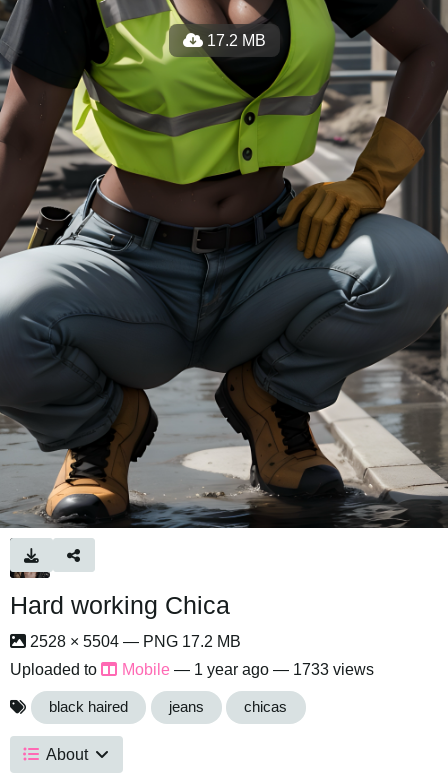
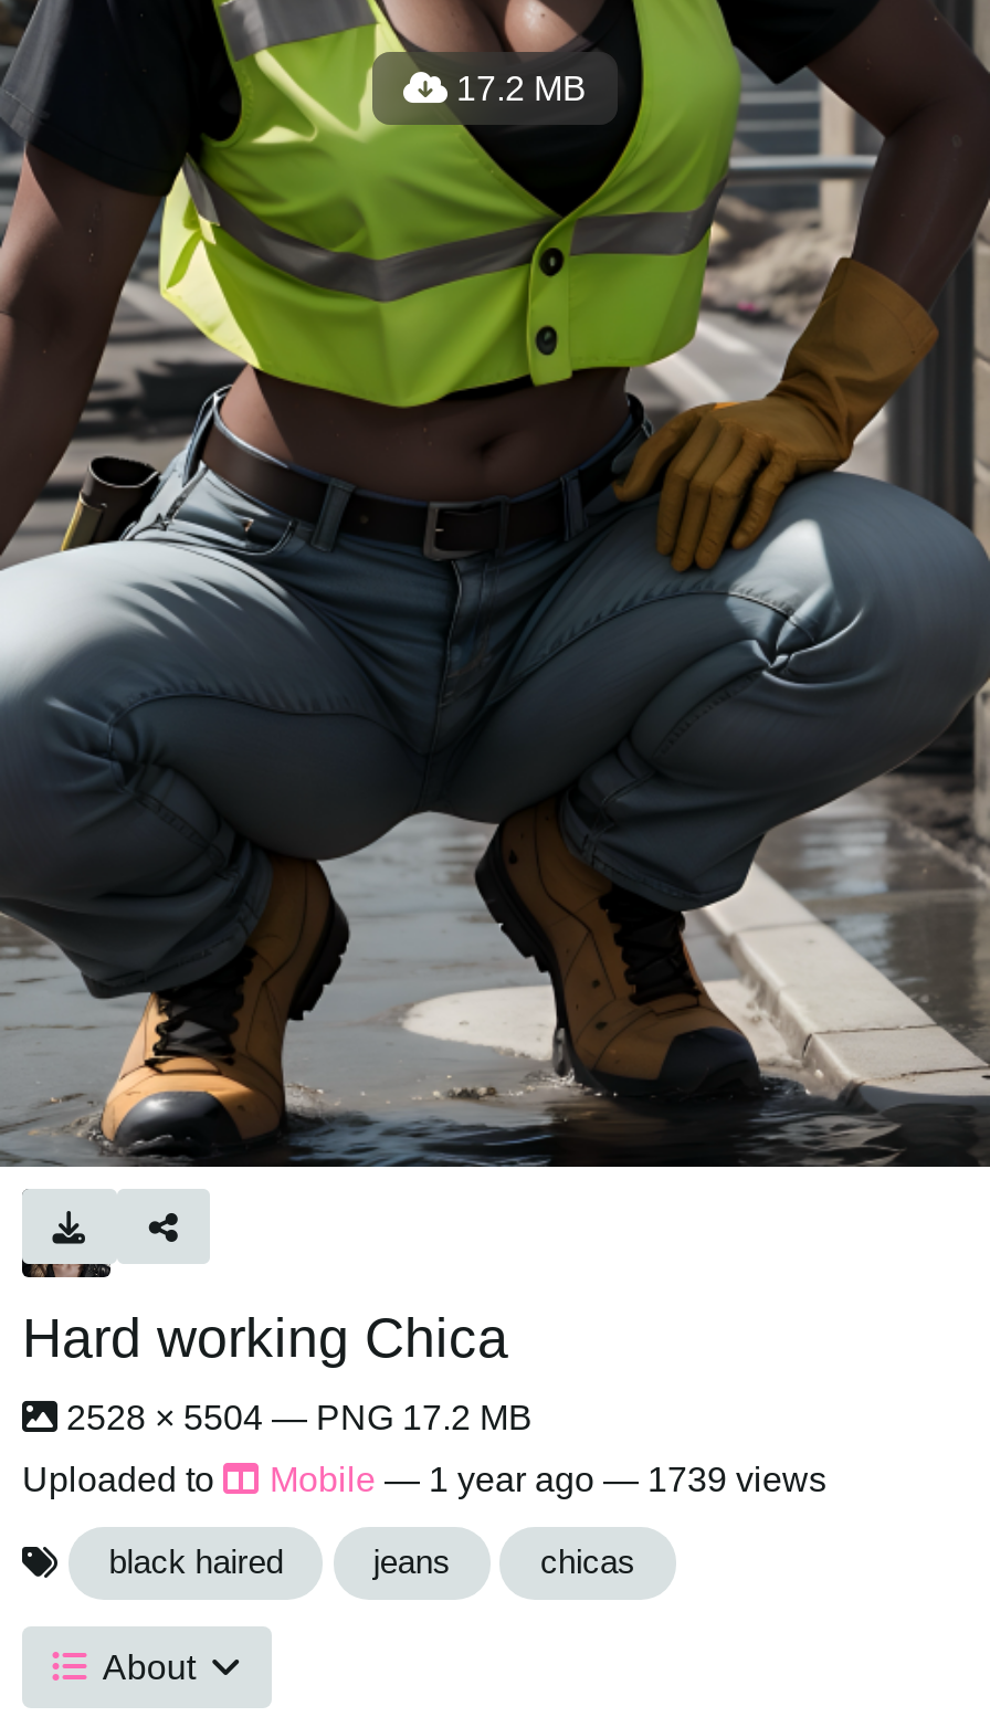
- Mobile — 1 year ago — 1733 views
+ Mobile — 1 year ago — 1739 views
